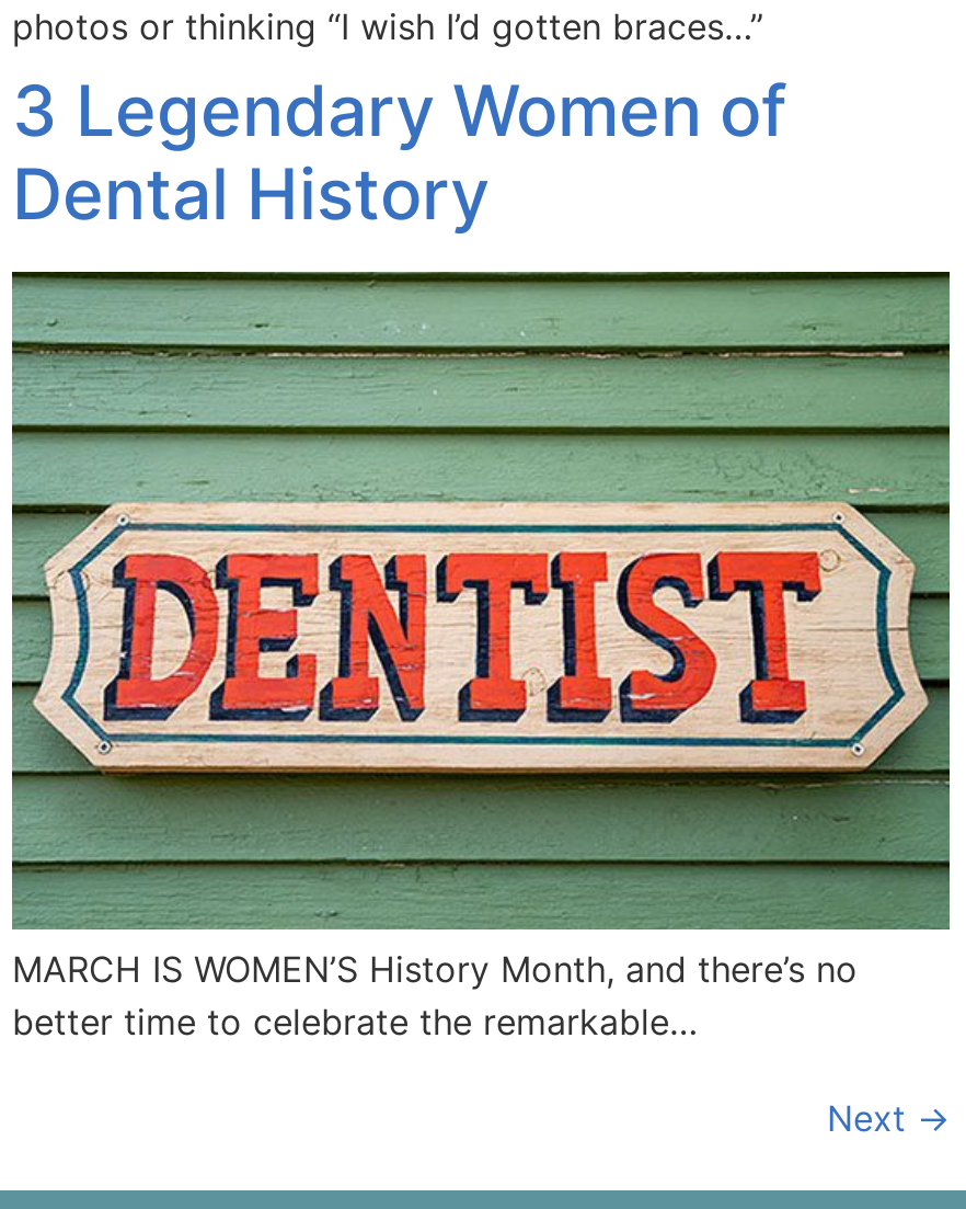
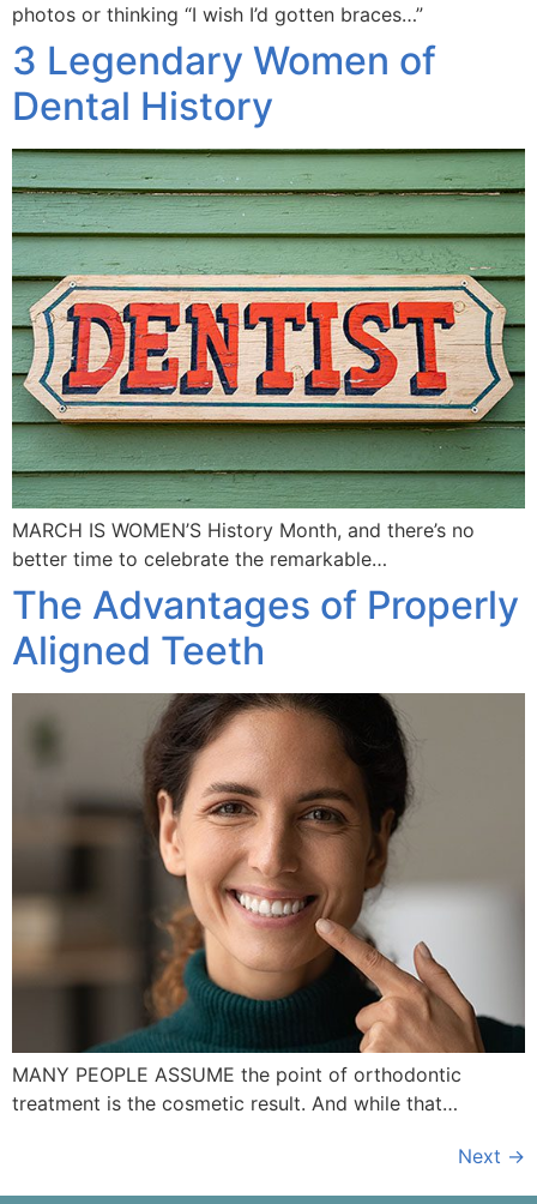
+ [image]
+ MANY PEOPLE ASSUME the point of orthodontic
+ treatment is the cosmetic result. And while that…

+ The Advantages of Properly
+ Aligned Teeth
